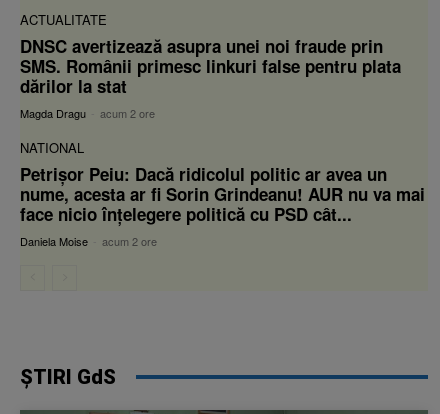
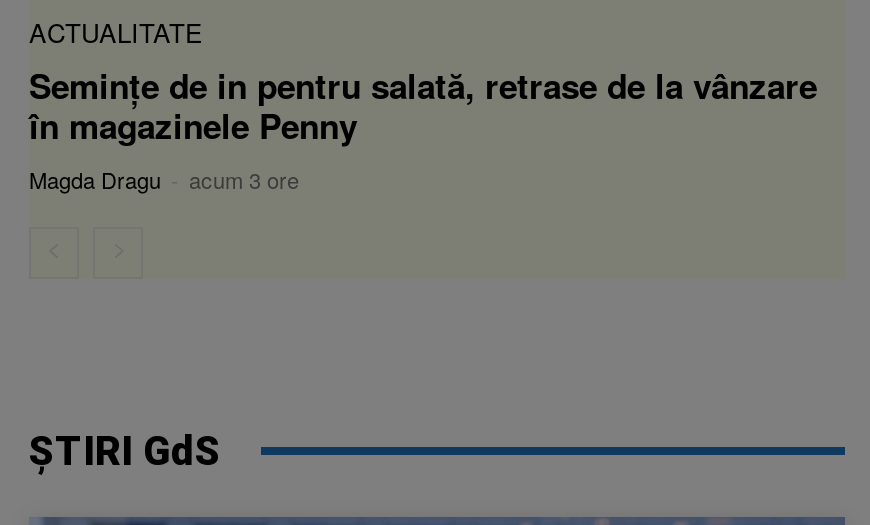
- DNSC avertizează asupra unei noi fraude prin
- SMS. Românii primesc linkuri false pentru plata
- dărilor la stat
- Magda Dragu - acum 2 ore
- NATIONAL
- Petrișor Peiu: Dacă ridicolul politic ar avea un
- nume, acesta ar fi Sorin Grindeanu! AUR nu va mai
- face nicio înțelegere politică cu PSD cât...
- Daniela Moise - acum 2 ore
+ Seminţe de in pentru salată, retrase de la vânzare
+ în magazinele Penny
+ Magda Dragu - acum 3 ore
